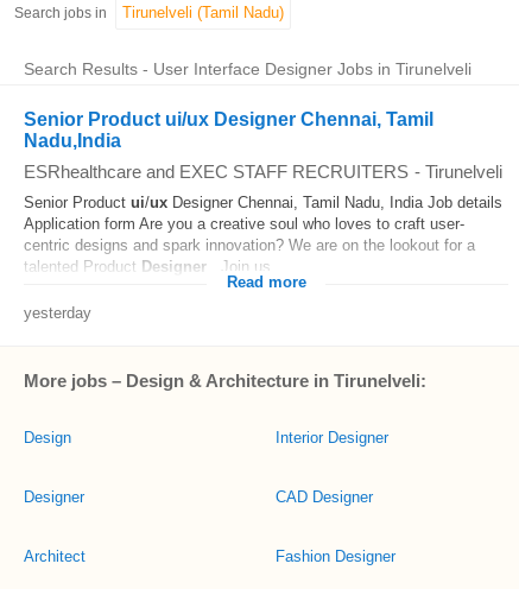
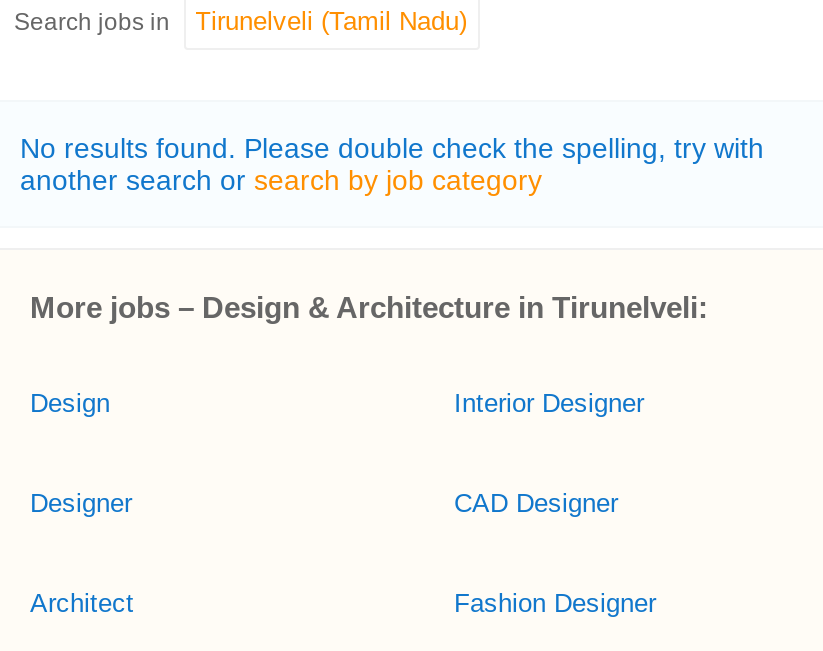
- Search Results - User Interface Designer Jobs in Tirunelveli
- Senior Product ui/ux Designer Chennai, Tamil
- Nadu,India
- ESRhealthcare and EXEC STAFF RECRUITERS - Tirunelveli
- Senior Product ui/ux Designer Chennai, Tamil Nadu, India Job details
- Application form Are you a creative soul who loves to craft user-
- centric designs and spark innovation? We are on the lookout for a
- talented Product Designer. Join us...
- Read more
- yesterday
+ No results found. Please double check the spelling, try with
+ another search or search by job category
